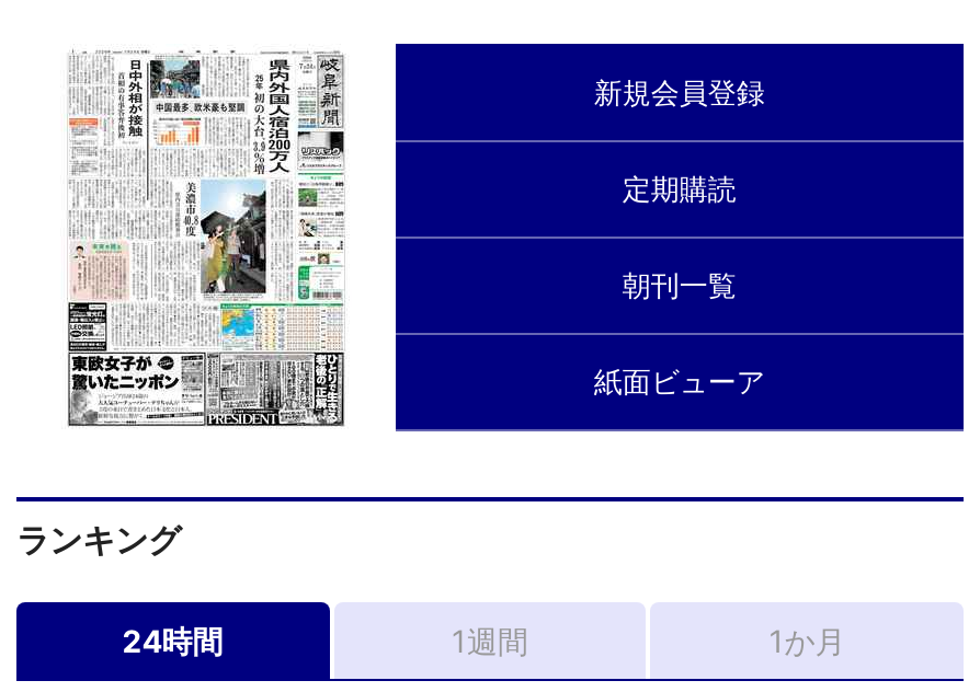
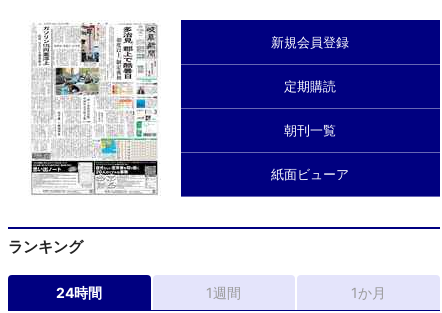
- [image]
+ [image]
